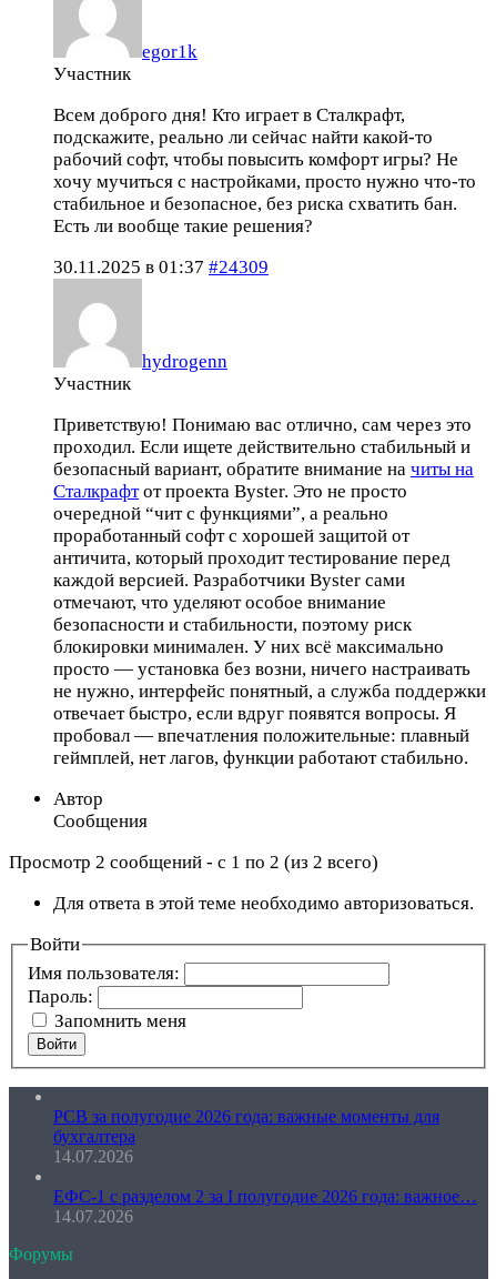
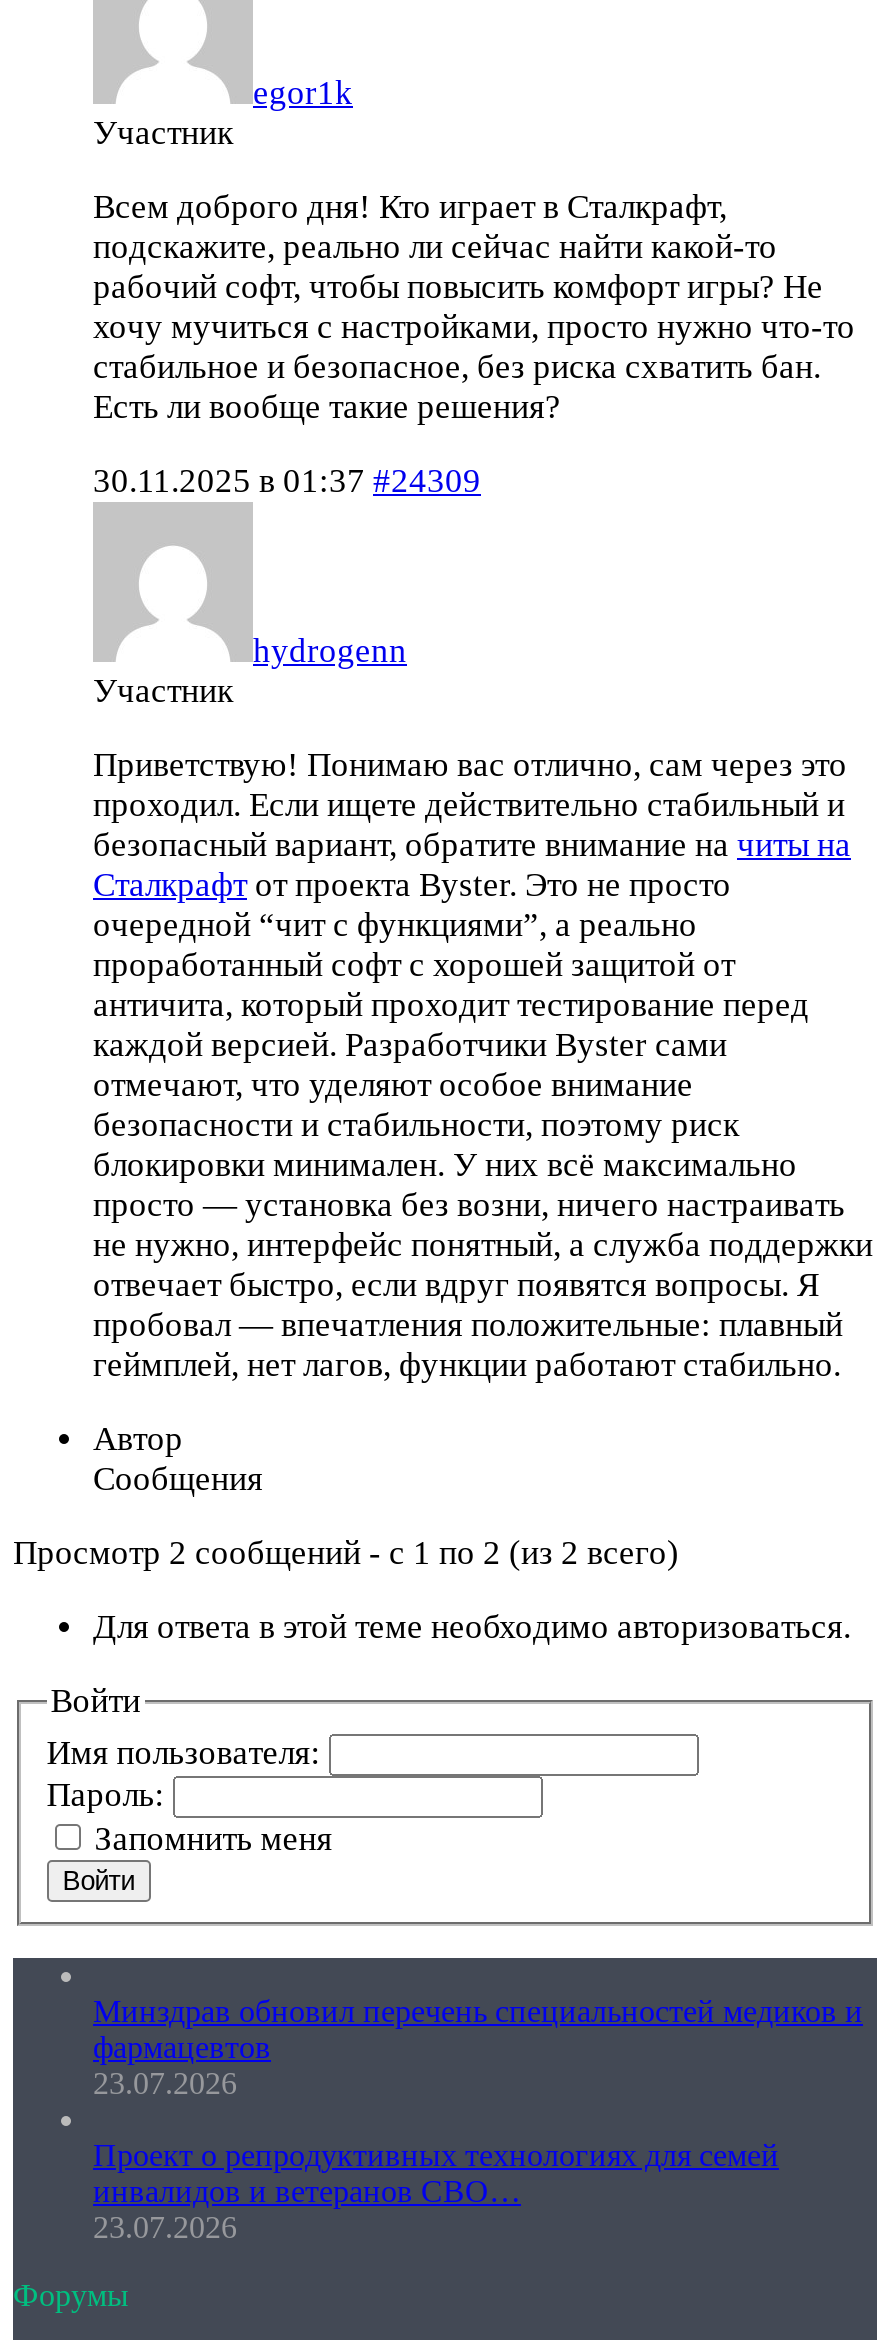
- РСВ за полугодие 2026 года: важные моменты для
- бухгалтера
- 14.07.2026
+ Минздрав обновил перечень специальностей медиков и
+ фармацевтов
+ 23.07.2026

- ЕФС-1 с разделом 2 за I полугодие 2026 года: важное…
- 14.07.2026
+ Проект о репродуктивных технологиях для семей
+ инвалидов и ветеранов СВО…
+ 23.07.2026
